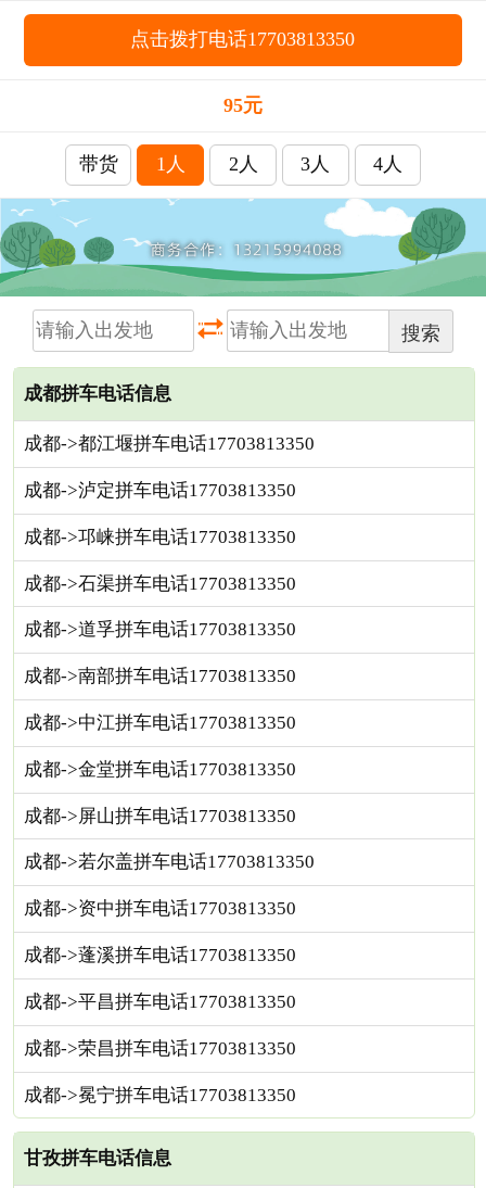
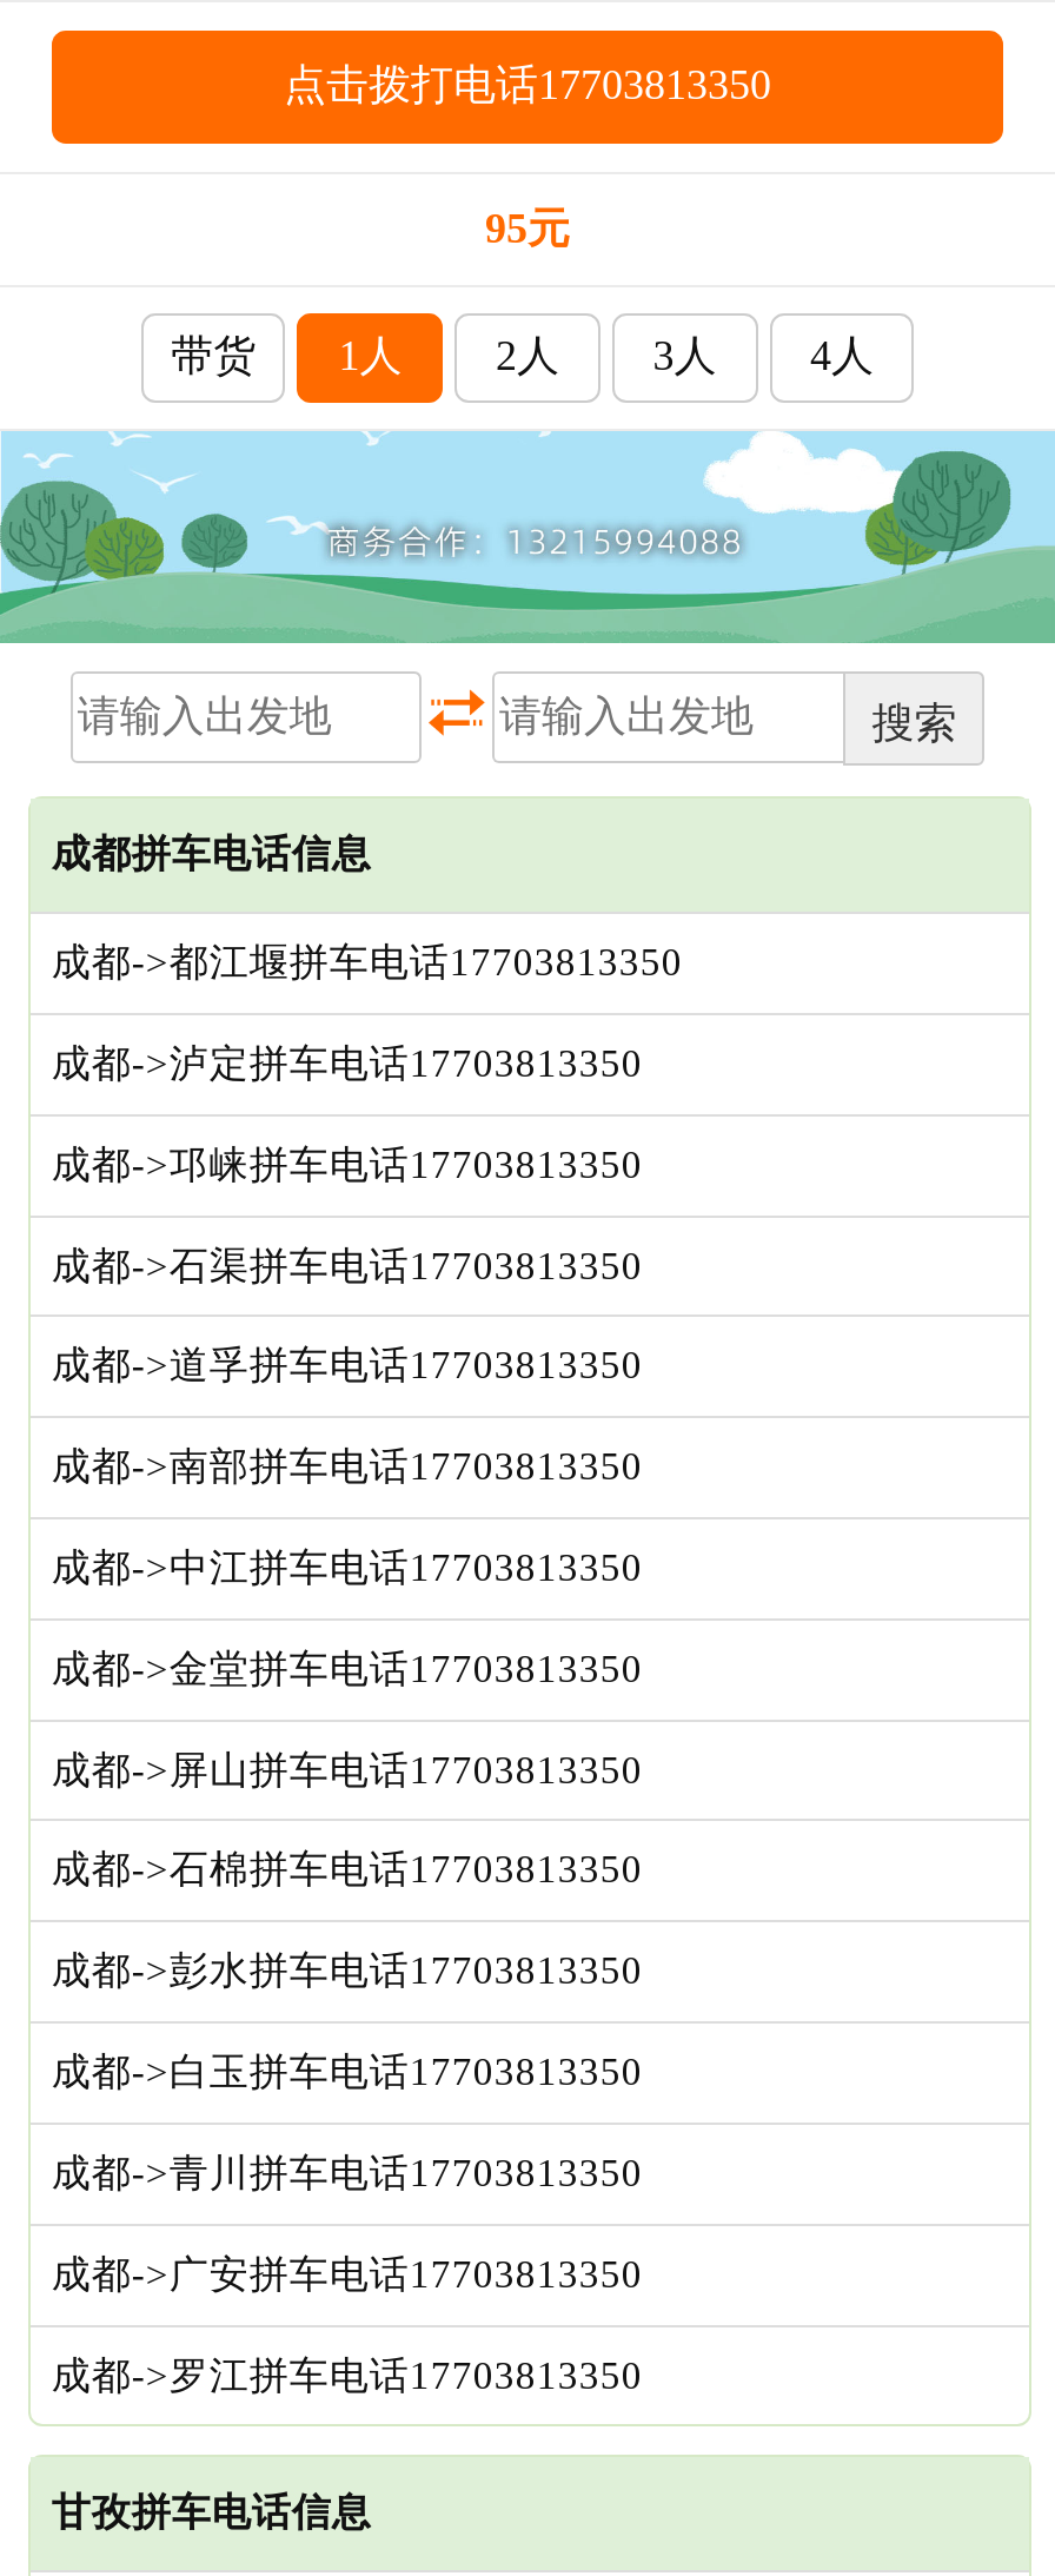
- 成都->若尔盖拼车电话17703813350
+ 成都->石棉拼车电话17703813350

- 成都->资中拼车电话17703813350
+ 成都->彭水拼车电话17703813350

- 成都->蓬溪拼车电话17703813350
+ 成都->白玉拼车电话17703813350

- 成都->平昌拼车电话17703813350
+ 成都->青川拼车电话17703813350

- 成都->荣昌拼车电话17703813350
+ 成都->广安拼车电话17703813350

- 成都->冕宁拼车电话17703813350
+ 成都->罗江拼车电话17703813350
